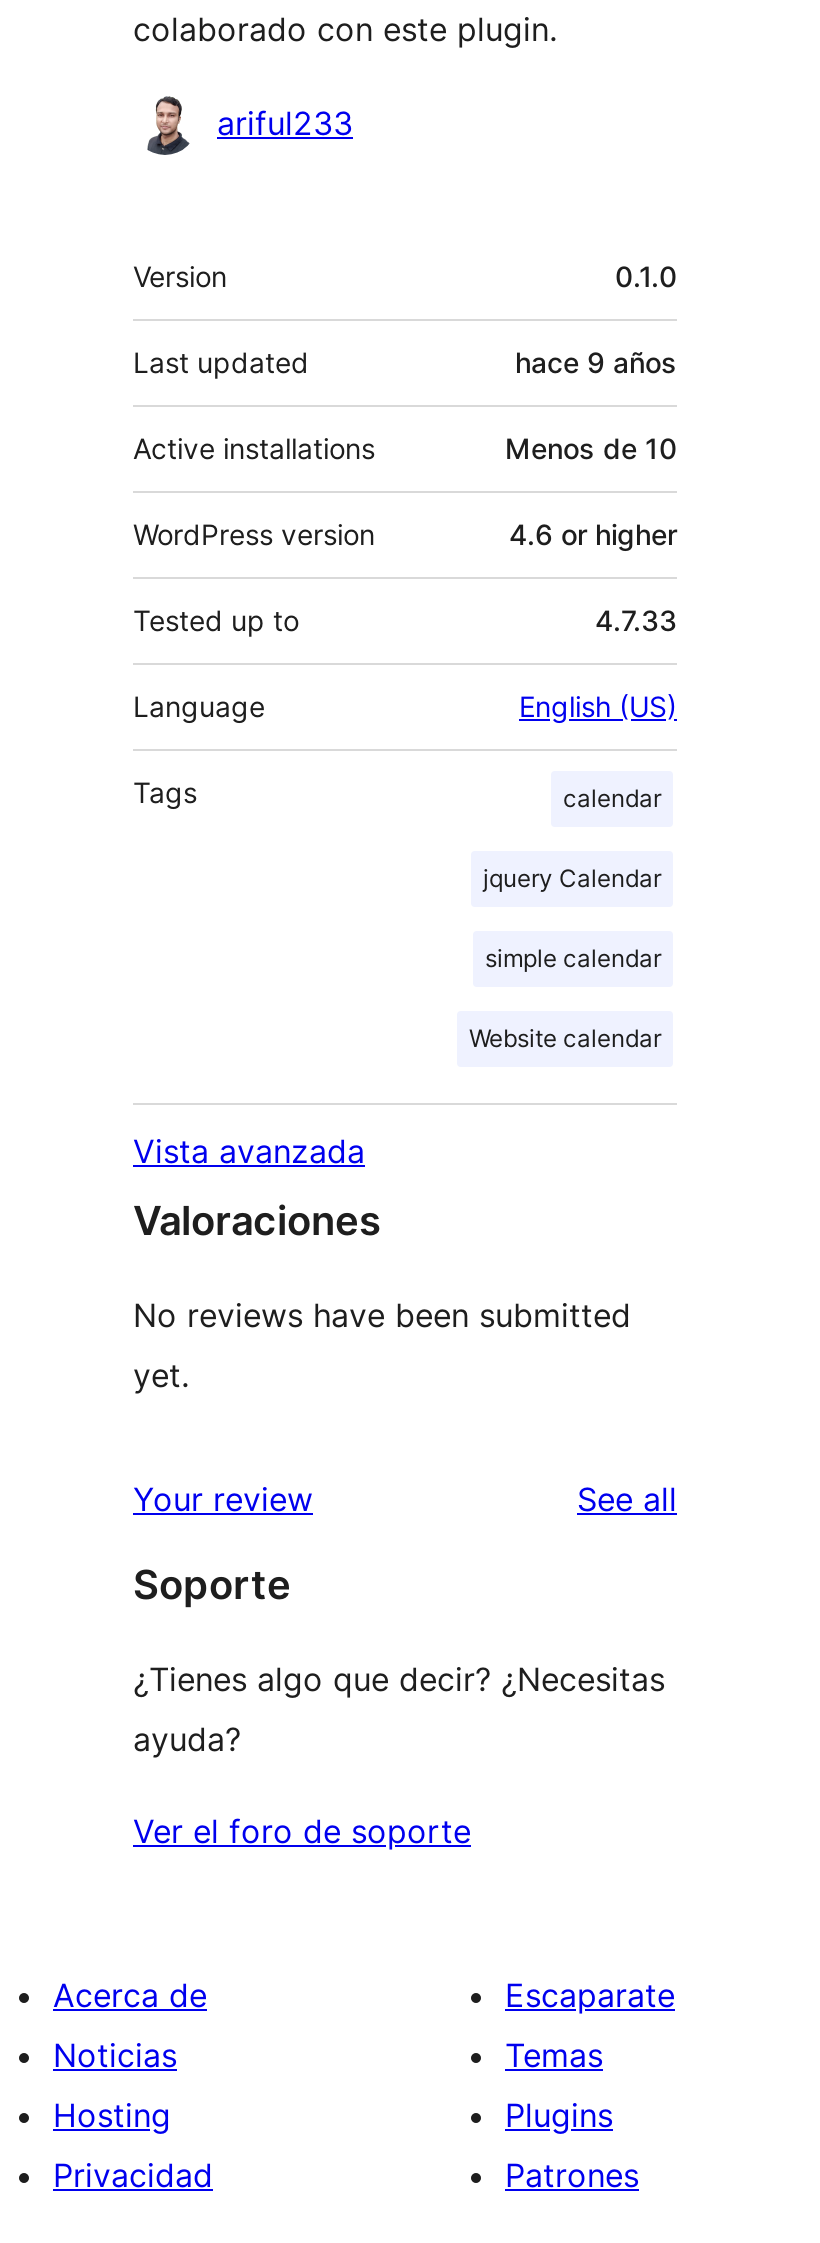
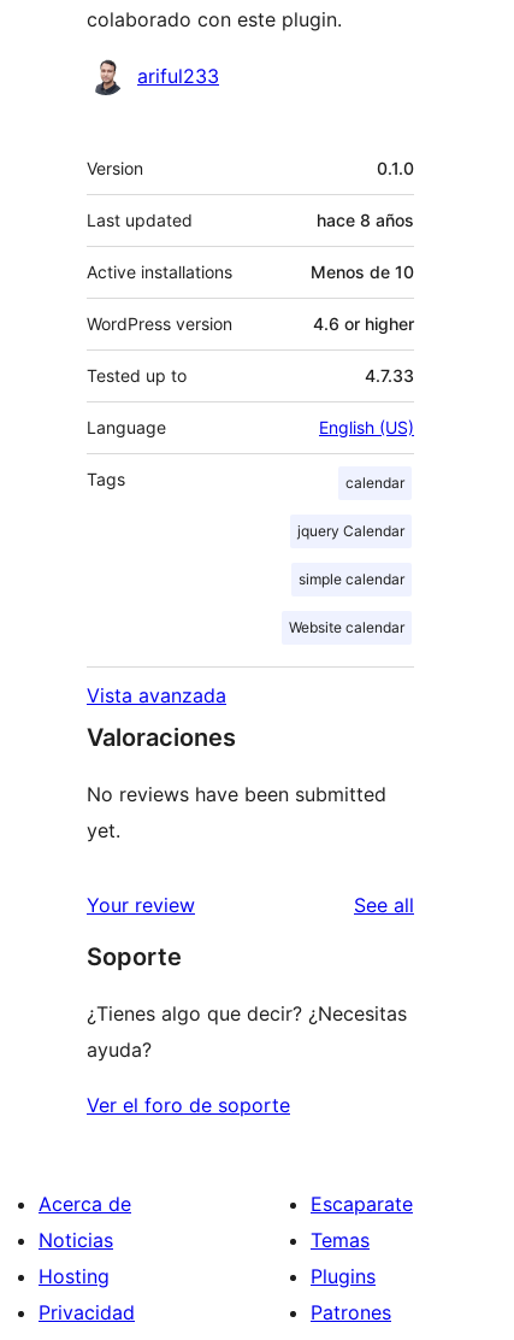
- hace 9 años
+ hace 8 años
